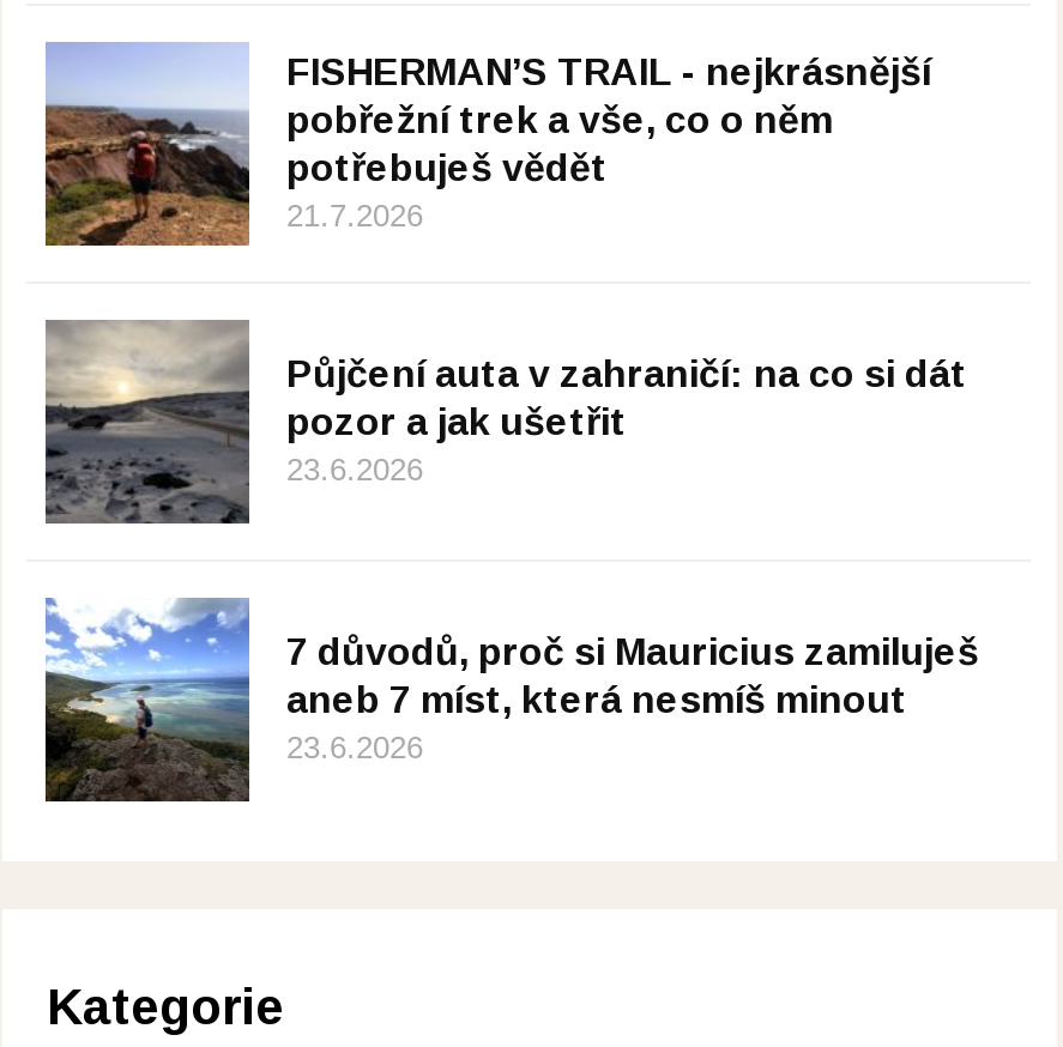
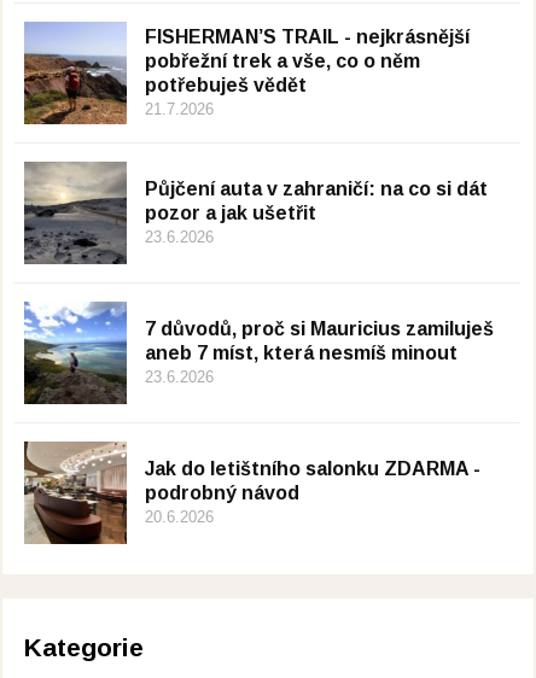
+ [image]
+ Jak do letištního salonku ZDARMA -
+ podrobný návod
+ 20.6.2026
